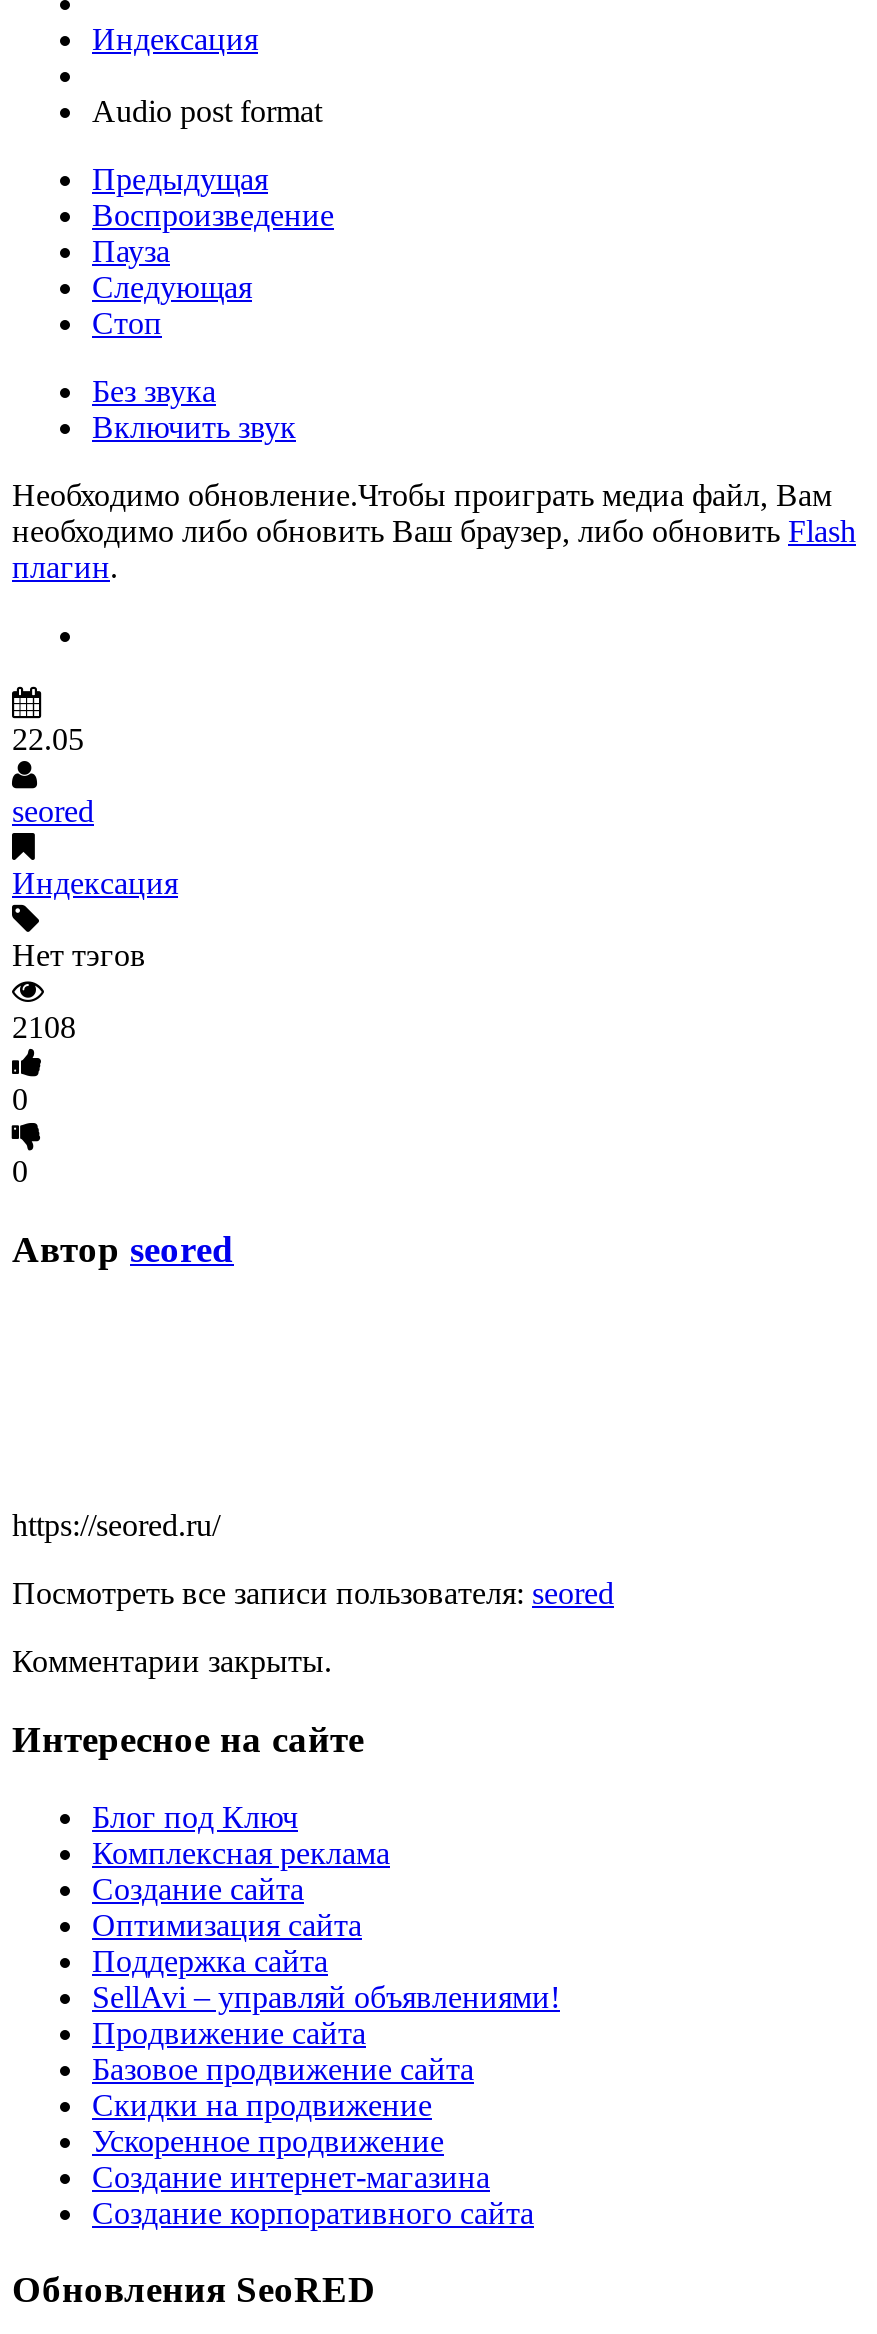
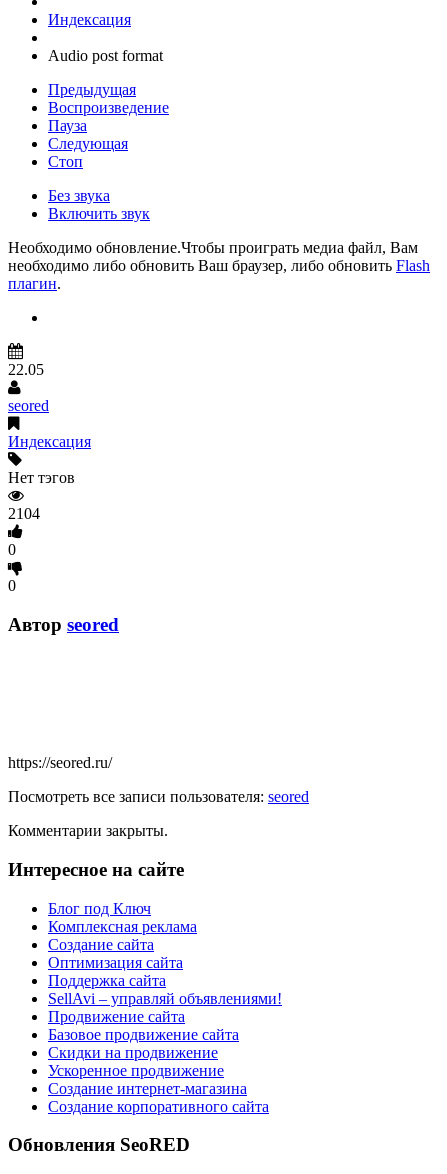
- 2108
+ 2104
